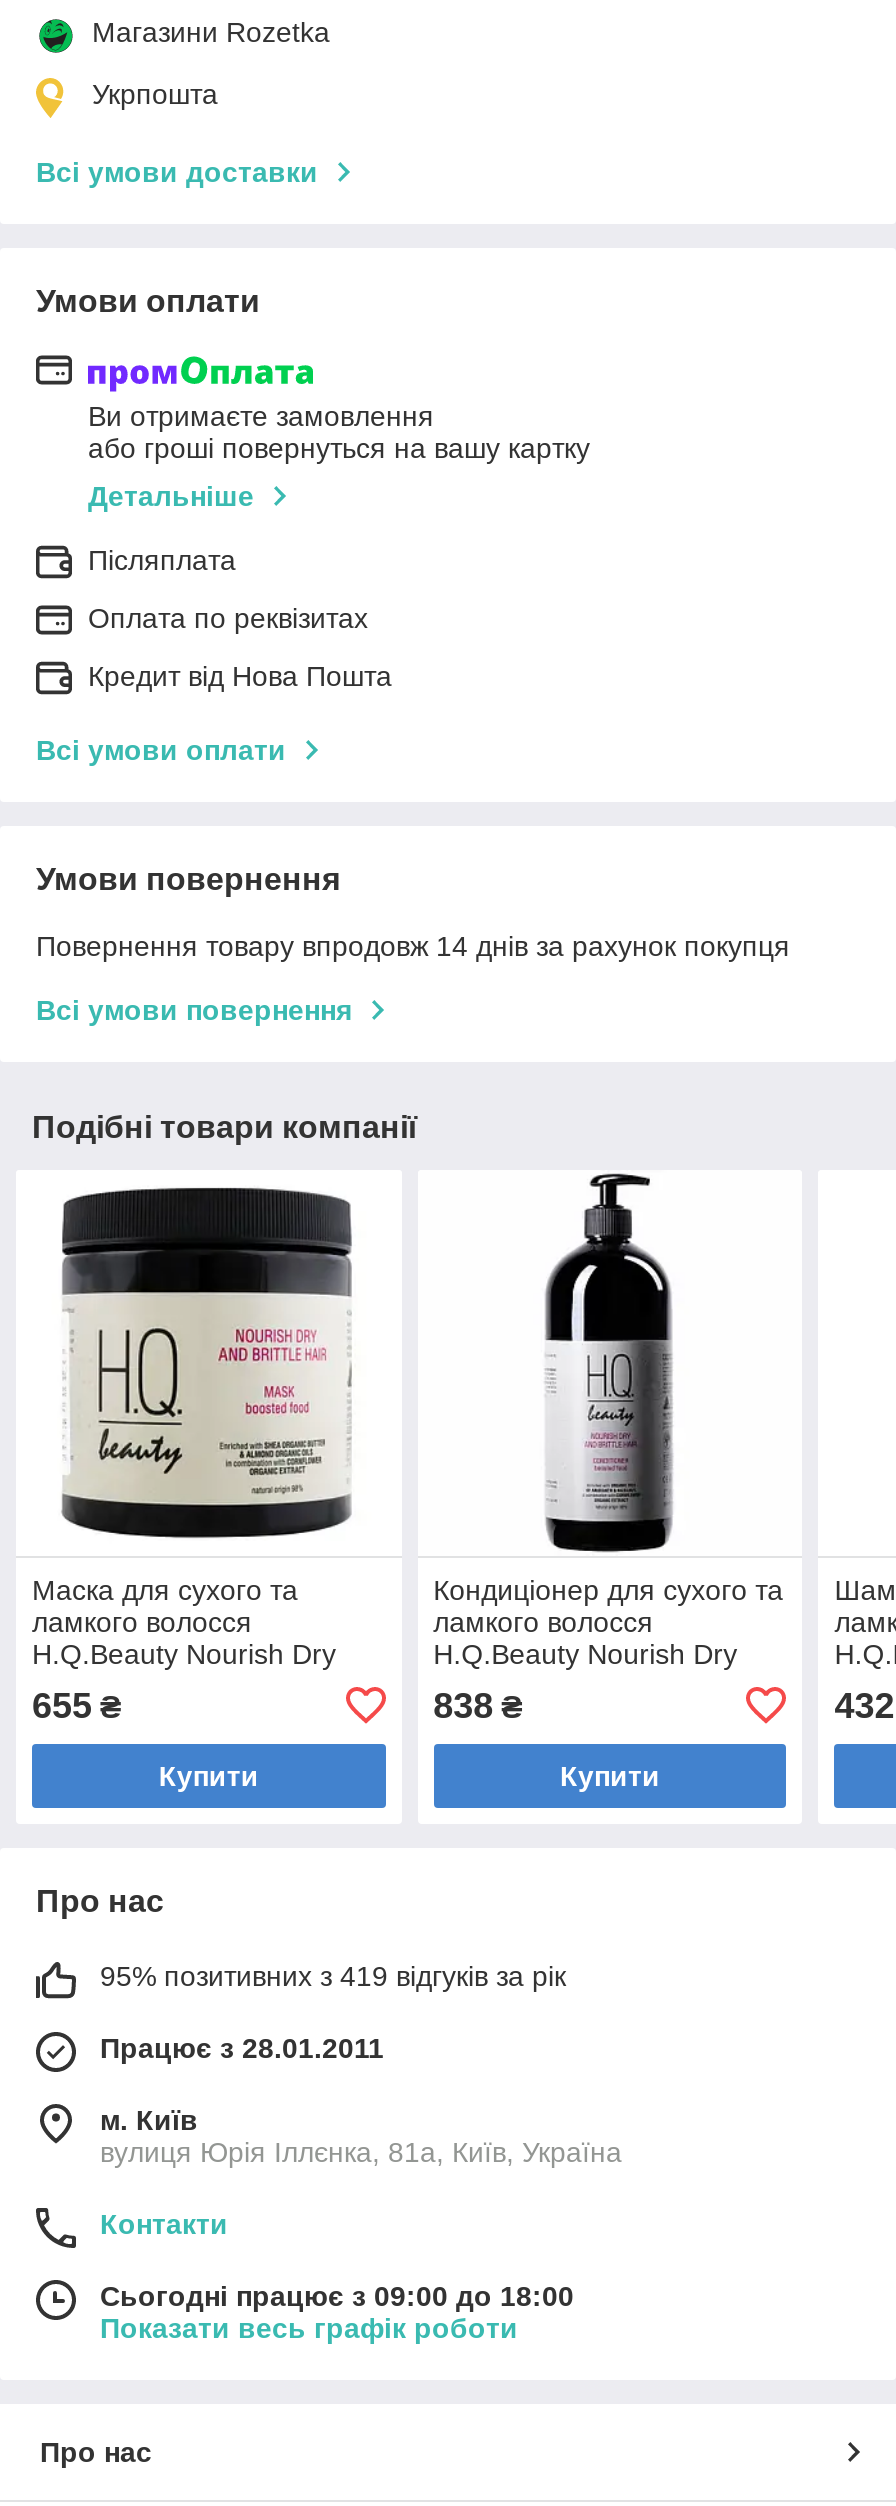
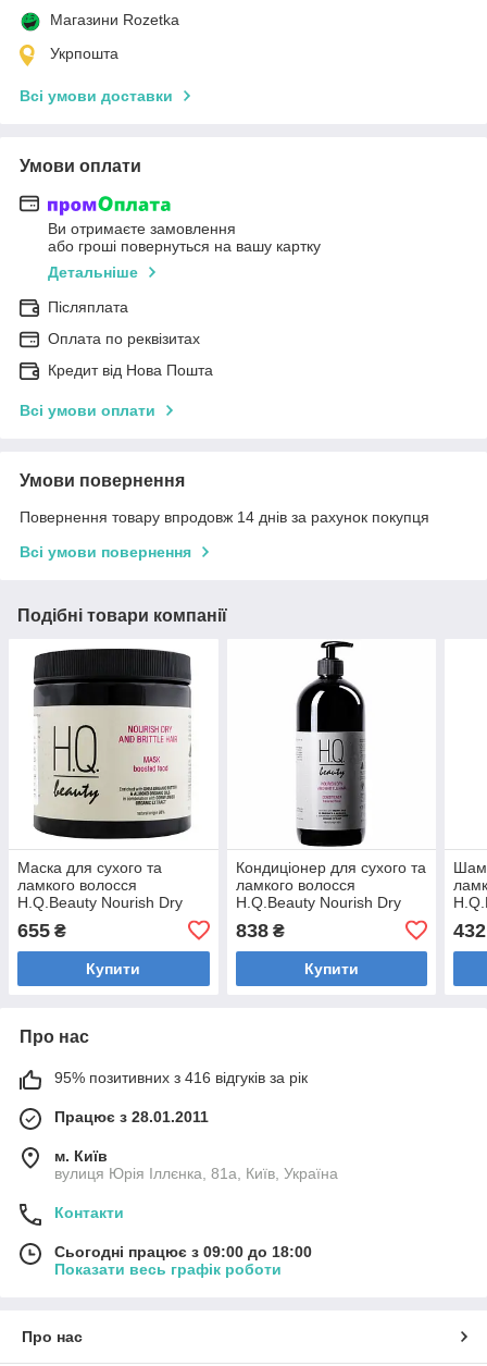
- 95% позитивних з 419 відгуків за рік
+ 95% позитивних з 416 відгуків за рік
